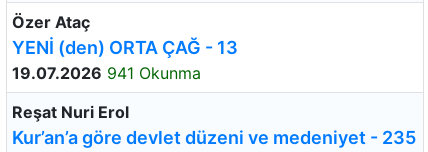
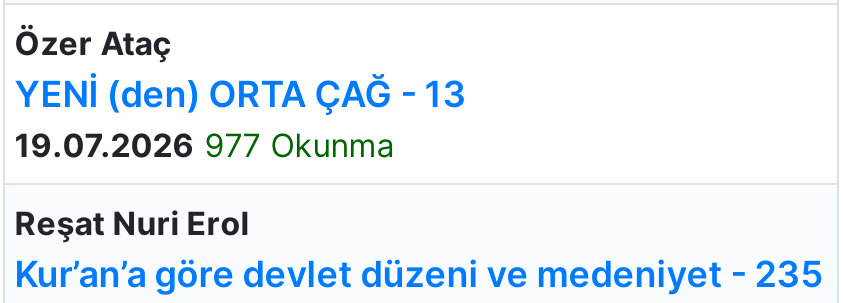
- 19.07.2026 941 Okunma
+ 19.07.2026 977 Okunma
